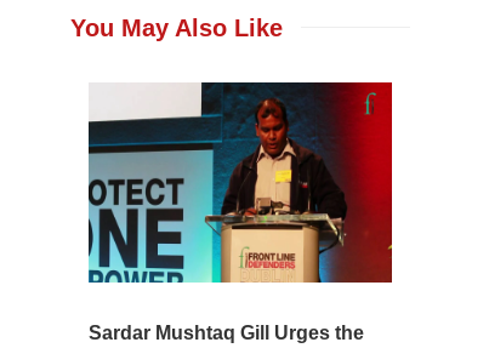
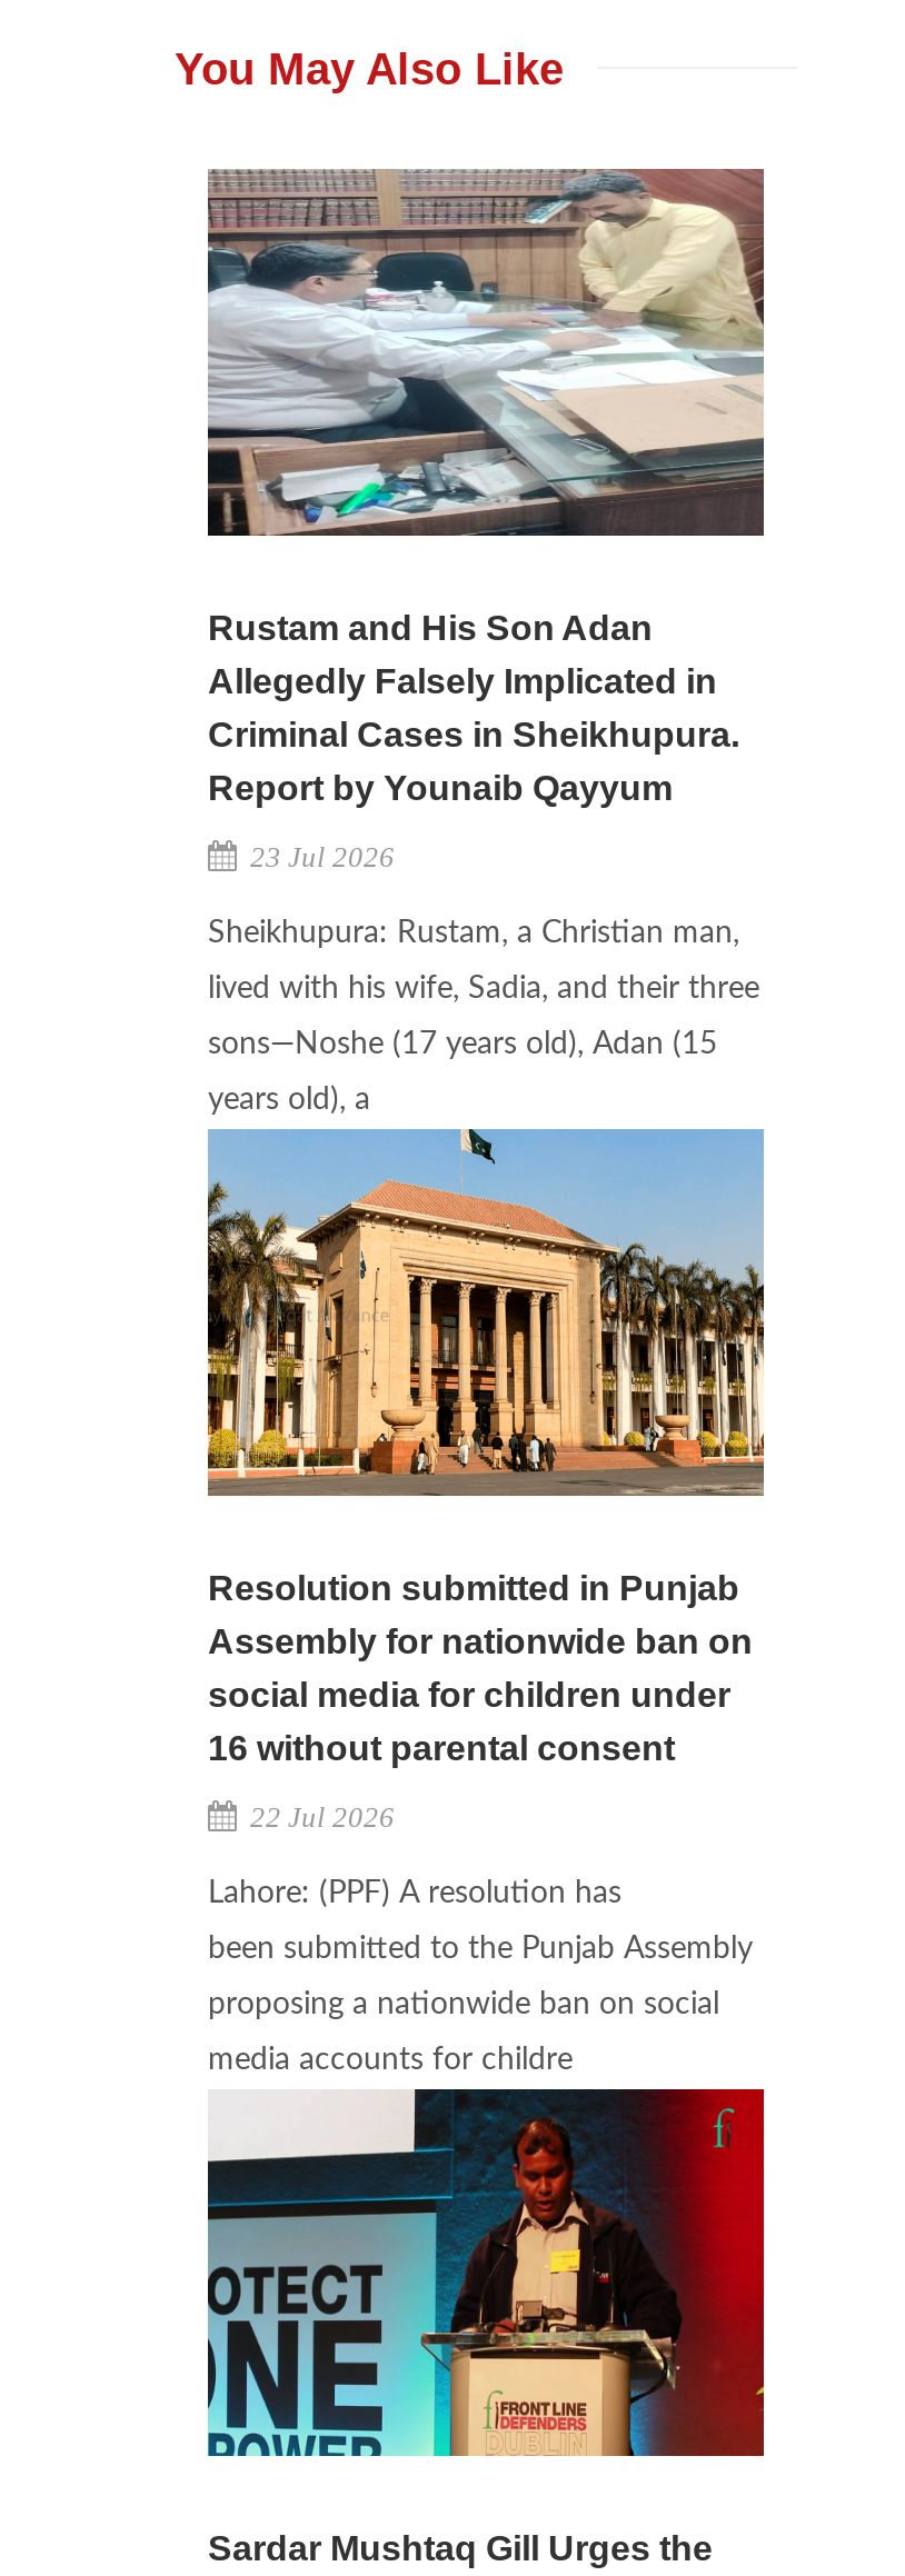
+ [image]
+ Rustam and His Son Adan
+ Allegedly Falsely Implicated in
+ Criminal Cases in Sheikhupura.
+ Report by Younaib Qayyum
+ 23 Jul 2026
+ Sheikhupura: Rustam, a Christian man,
+ lived with his wife, Sadia, and their three
+ sons—Noshe (17 years old), Adan (15
+ years old), a

+ [image]
+ Resolution submitted in Punjab
+ Assembly for nationwide ban on
+ social media for children under
+ 16 without parental consent
+ 22 Jul 2026
+ Lahore: (PPF) A resolution has
+ been submitted to the Punjab Assembly
+ proposing a nationwide ban on social
+ media accounts for childre
